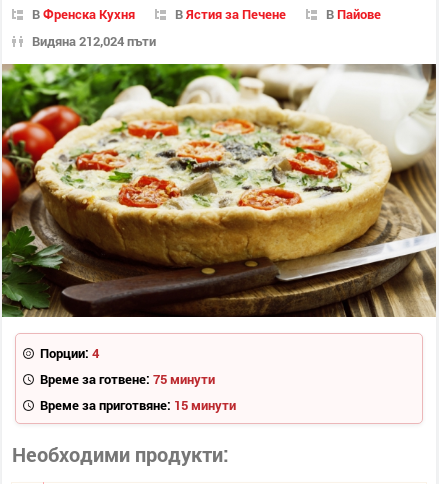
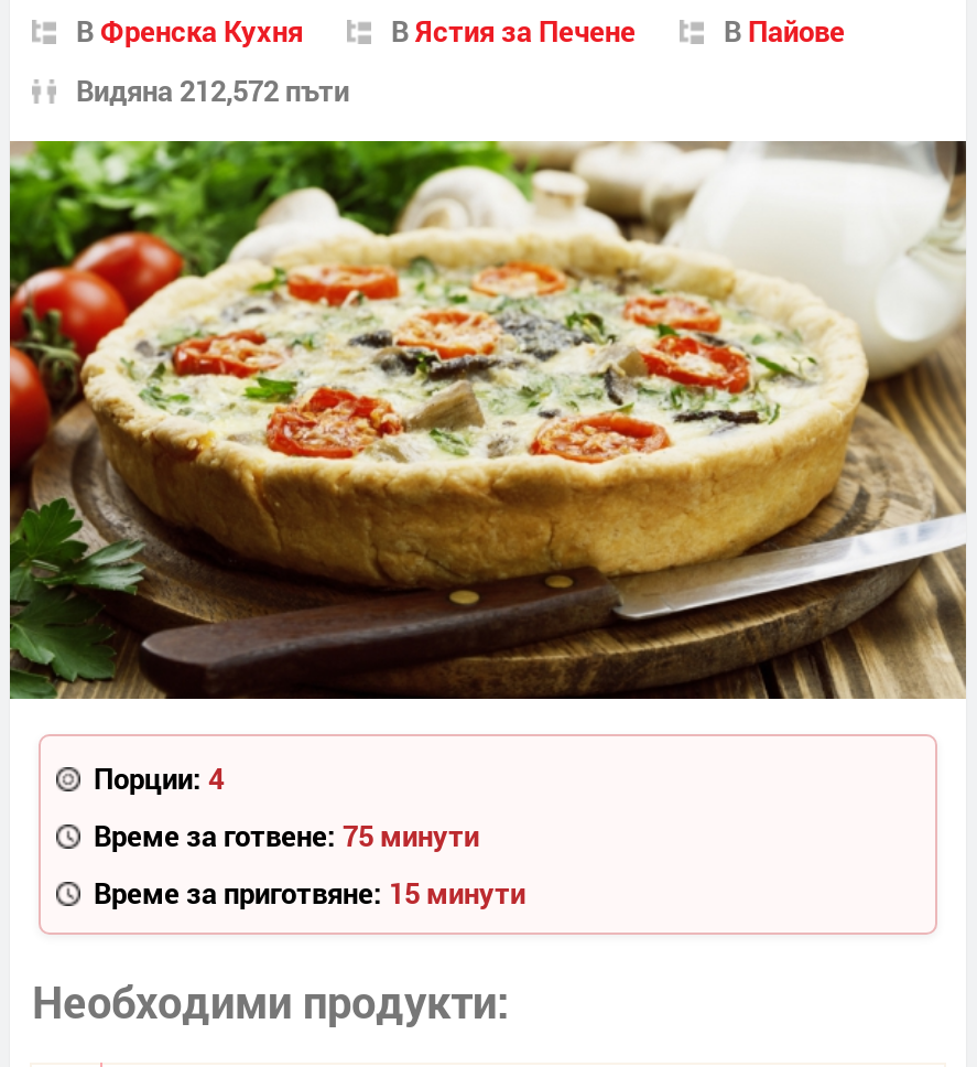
- Видяна 212,024 пъти
+ Видяна 212,572 пъти
